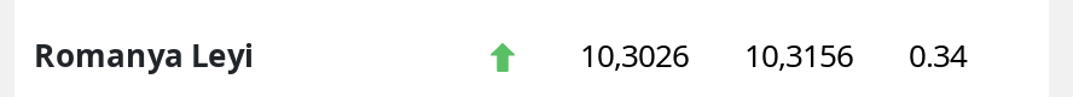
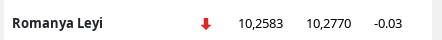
- 10,3026
+ 10,2583

- 10,3156
+ 10,2770

- 0.34
+ -0.03
